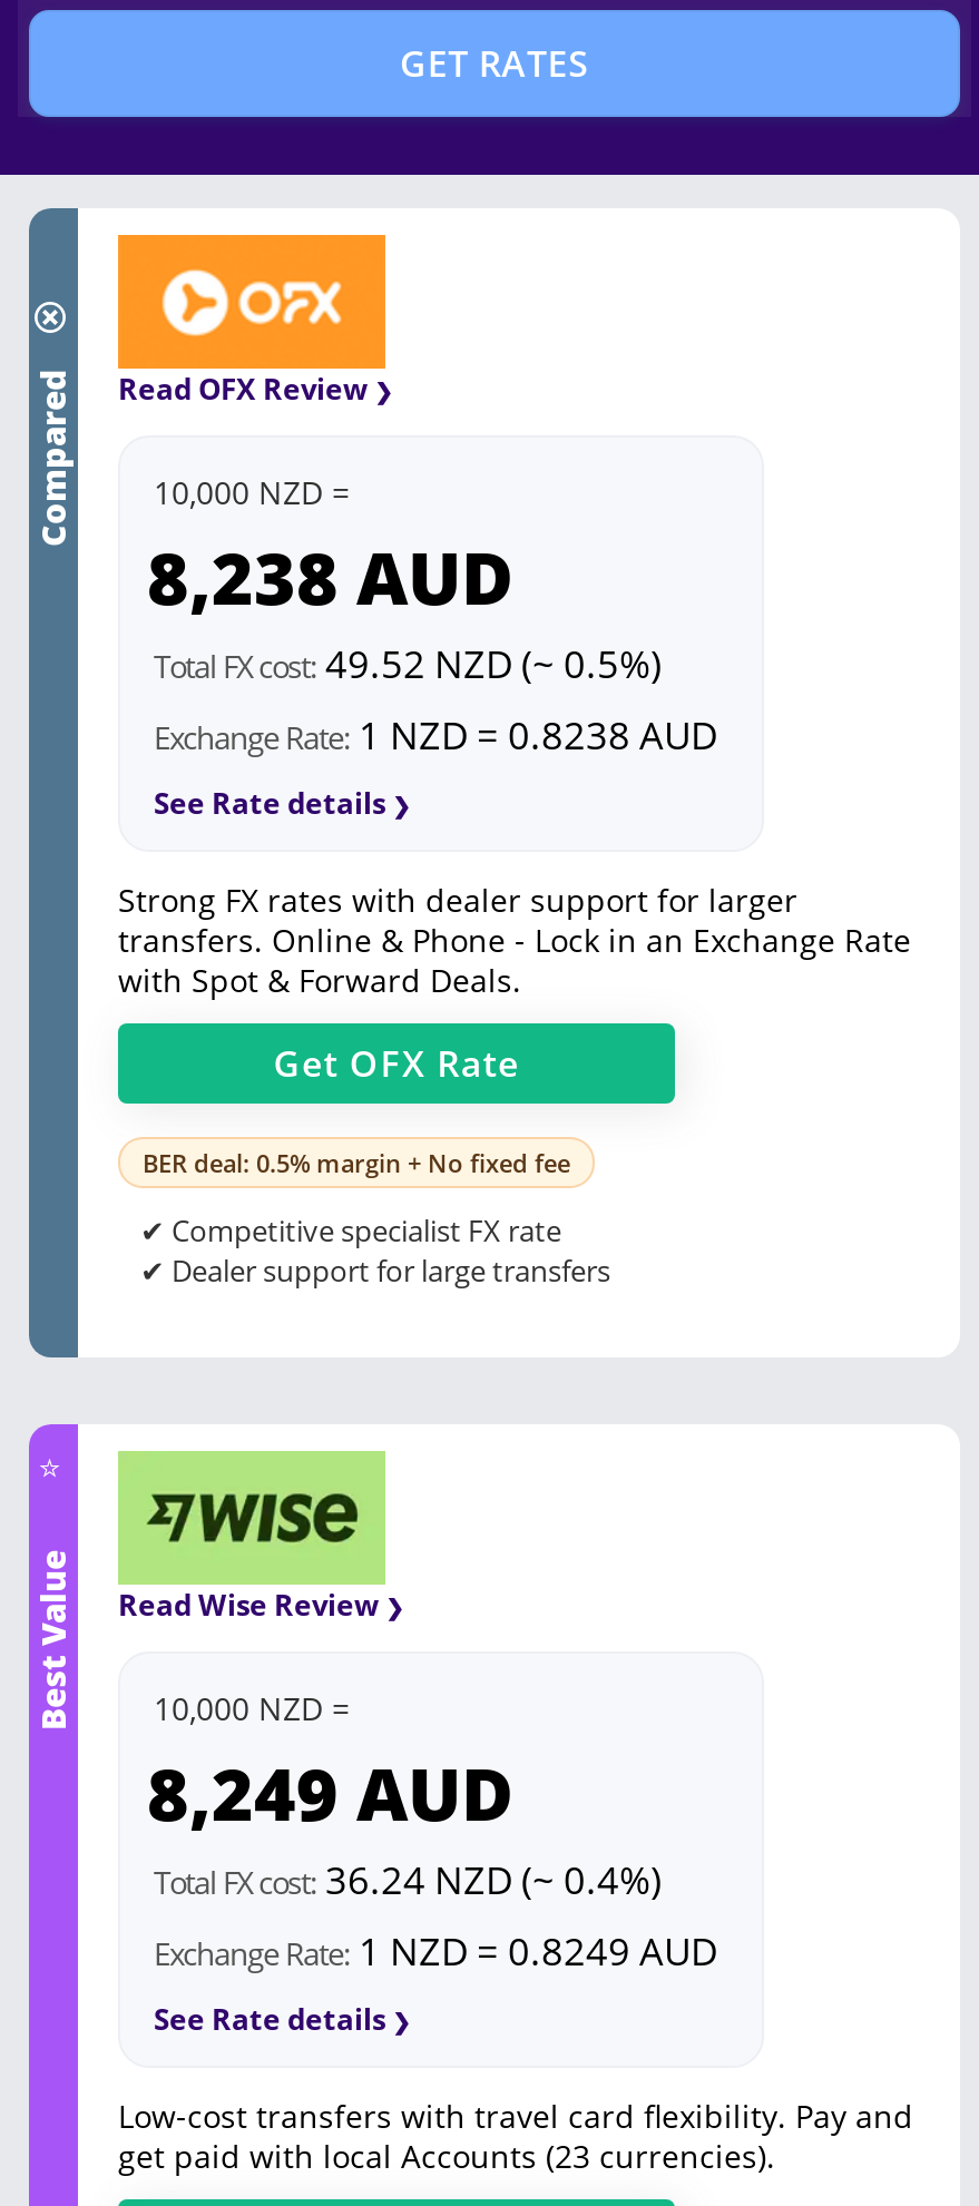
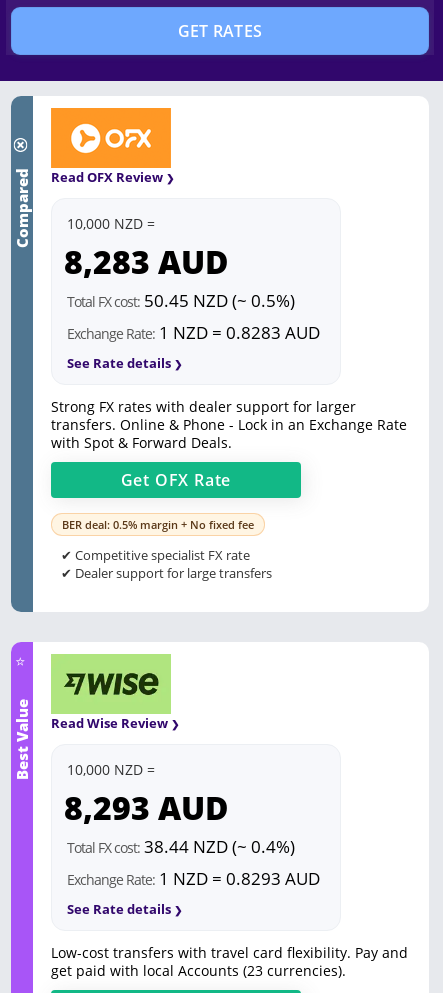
- 8,238 AUD
+ 8,283 AUD

- Total FX cost: 49.52 NZD (~ 0.5%)
+ Total FX cost: 50.45 NZD (~ 0.5%)

- Exchange Rate: 1 NZD = 0.8238 AUD
+ Exchange Rate: 1 NZD = 0.8283 AUD

- 8,249 AUD
+ 8,293 AUD

- Total FX cost: 36.24 NZD (~ 0.4%)
+ Total FX cost: 38.44 NZD (~ 0.4%)

- Exchange Rate: 1 NZD = 0.8249 AUD
+ Exchange Rate: 1 NZD = 0.8293 AUD
